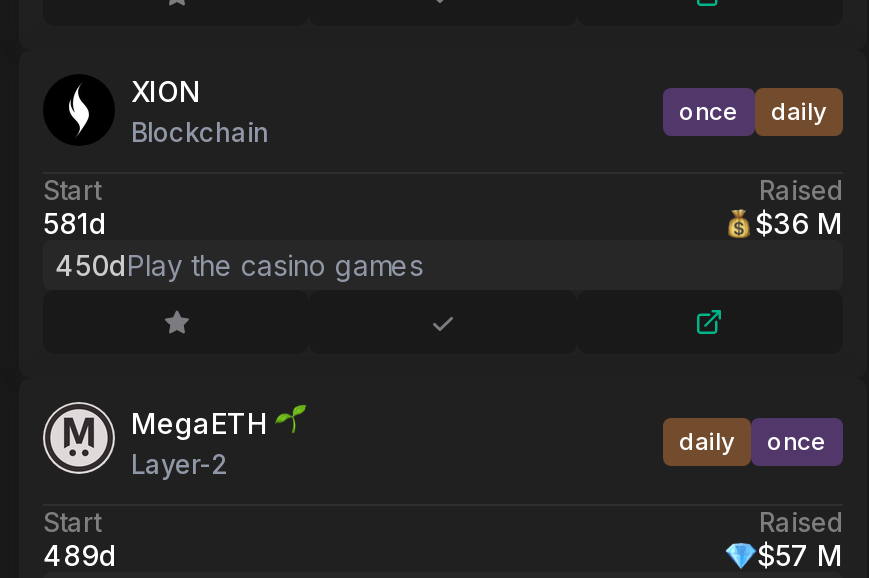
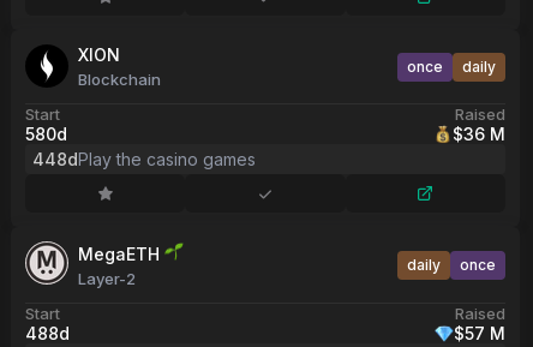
- 581d
+ 580d

- 450dPlay the casino games
+ 448dPlay the casino games

- 489d
+ 488d
